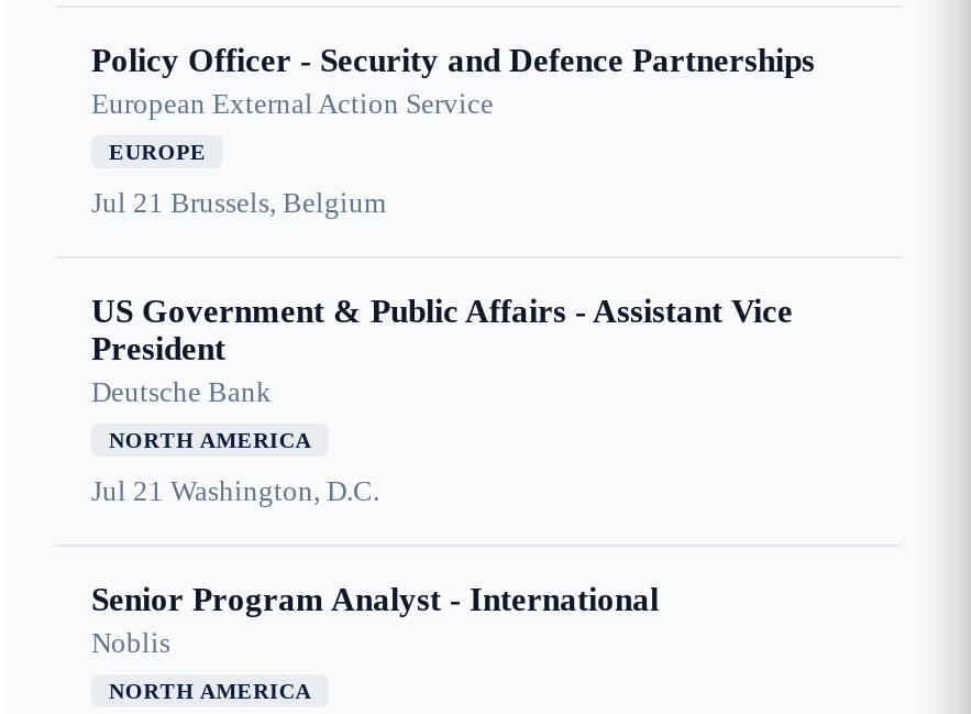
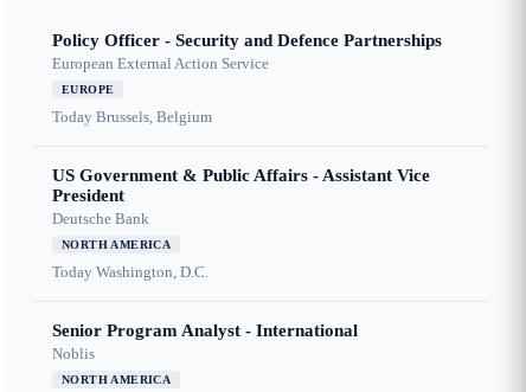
- Jul 21 Brussels, Belgium
+ Today Brussels, Belgium

- Jul 21 Washington, D.C.
+ Today Washington, D.C.
